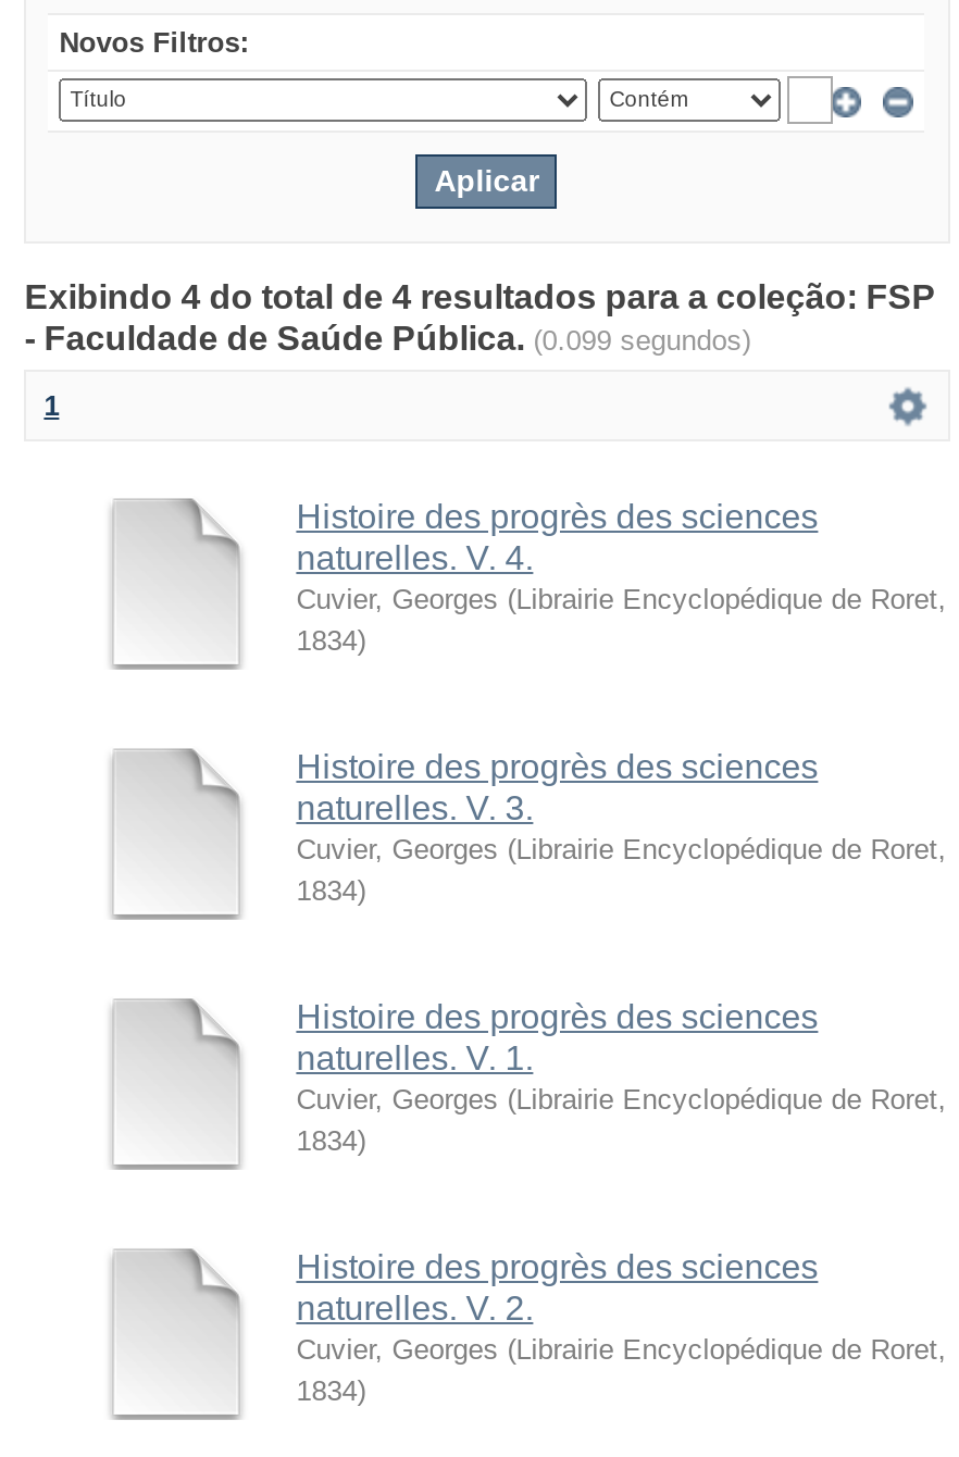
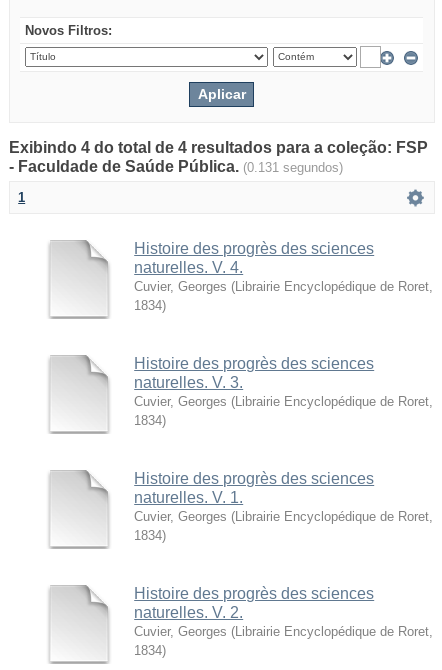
- - Faculdade de Saúde Pública. (0.099 segundos)
+ - Faculdade de Saúde Pública. (0.131 segundos)
